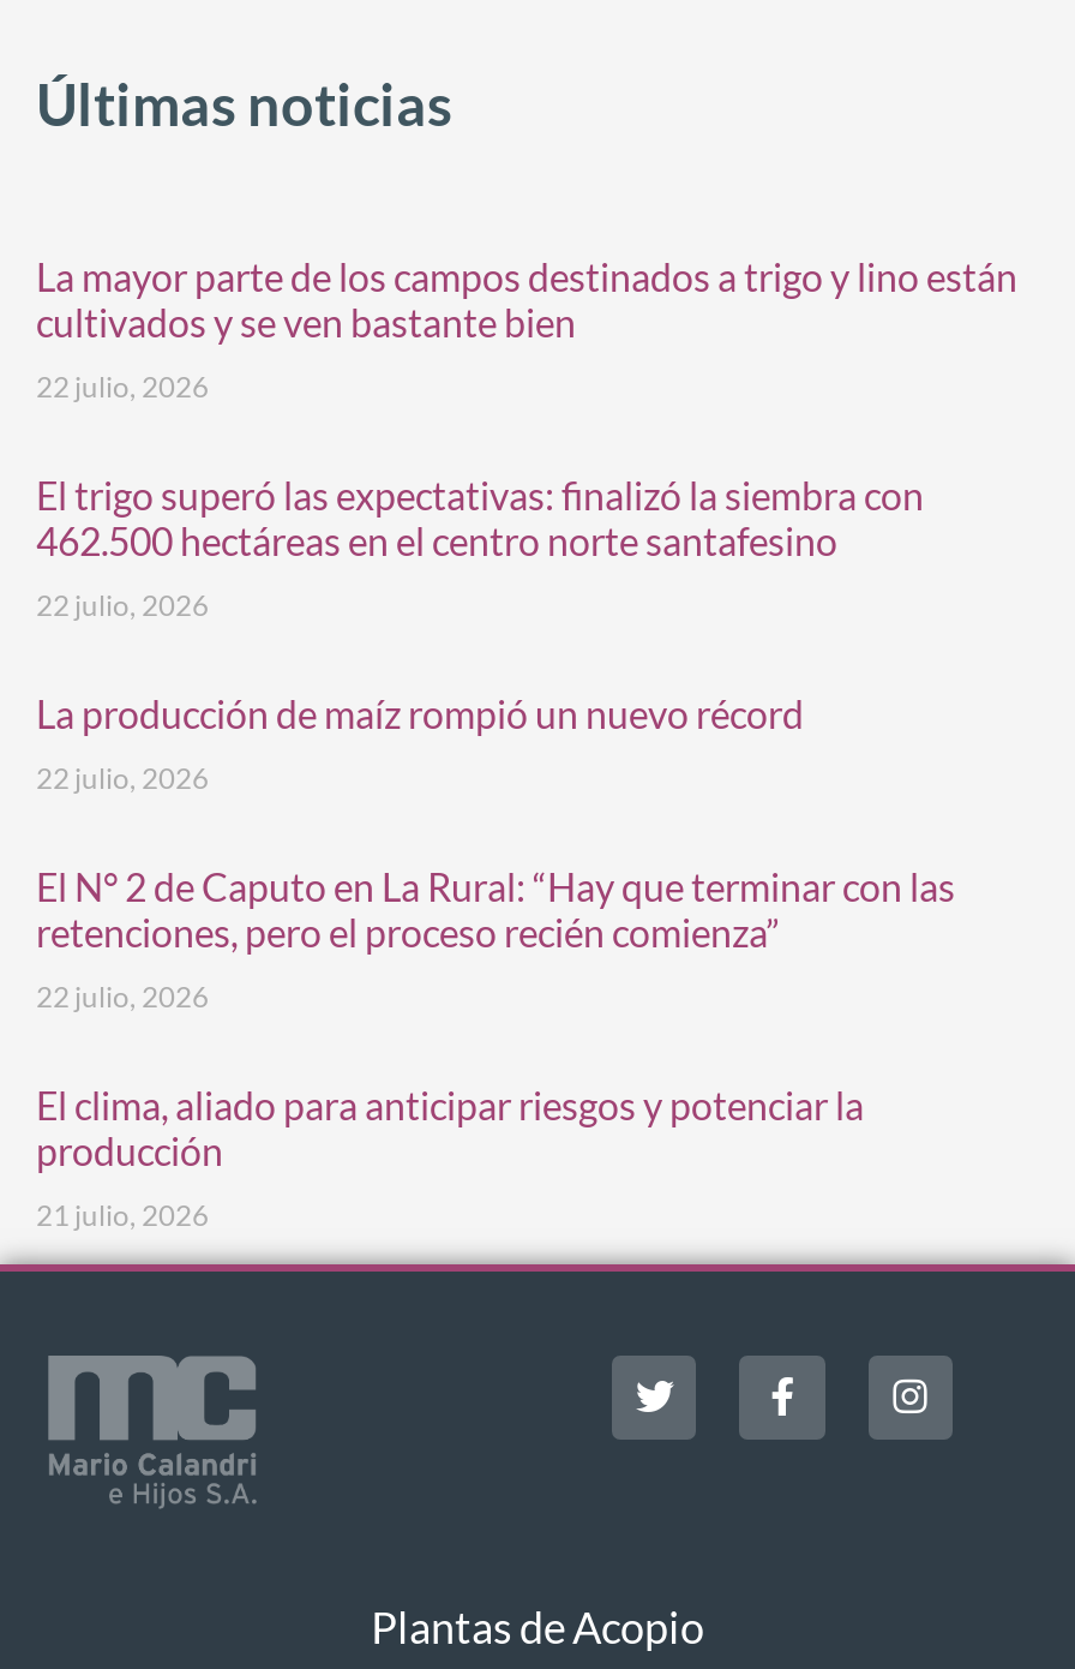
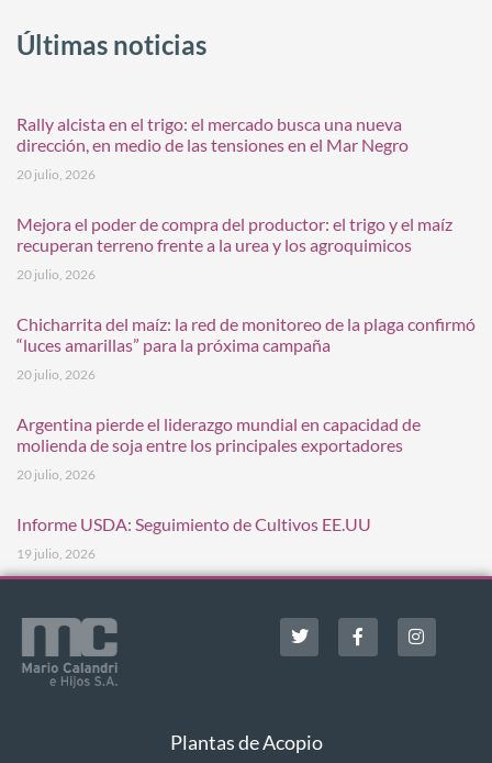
- La mayor parte de los campos destinados a trigo y lino están
- cultivados y se ven bastante bien
+ Rally alcista en el trigo: el mercado busca una nueva
+ dirección, en medio de las tensiones en el Mar Negro

- 22 julio, 2026
+ 20 julio, 2026

- El trigo superó las expectativas: finalizó la siembra con
- 462.500 hectáreas en el centro norte santafesino
+ Mejora el poder de compra del productor: el trigo y el maíz
+ recuperan terreno frente a la urea y los agroquimicos

- 22 julio, 2026
+ 20 julio, 2026

- La producción de maíz rompió un nuevo récord
+ Chicharrita del maíz: la red de monitoreo de la plaga confirmó
+ “luces amarillas” para la próxima campaña

- 22 julio, 2026
+ 20 julio, 2026

- El N° 2 de Caputo en La Rural: “Hay que terminar con las
- retenciones, pero el proceso recién comienza”
+ Argentina pierde el liderazgo mundial en capacidad de
+ molienda de soja entre los principales exportadores

- 22 julio, 2026
+ 20 julio, 2026

- El clima, aliado para anticipar riesgos y potenciar la
- producción
+ Informe USDA: Seguimiento de Cultivos EE.UU

- 21 julio, 2026
+ 19 julio, 2026
